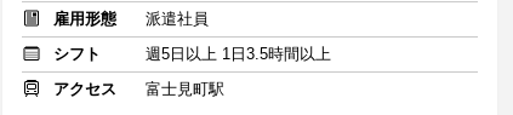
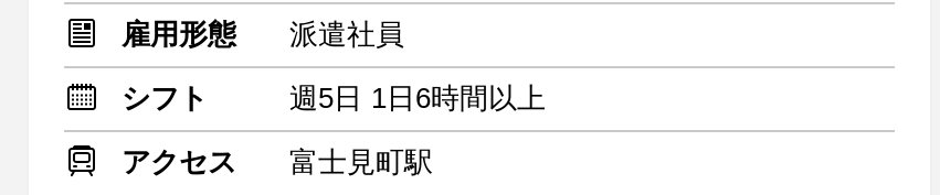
- 週5日以上 1日3.5時間以上
+ 週5日 1日6時間以上
